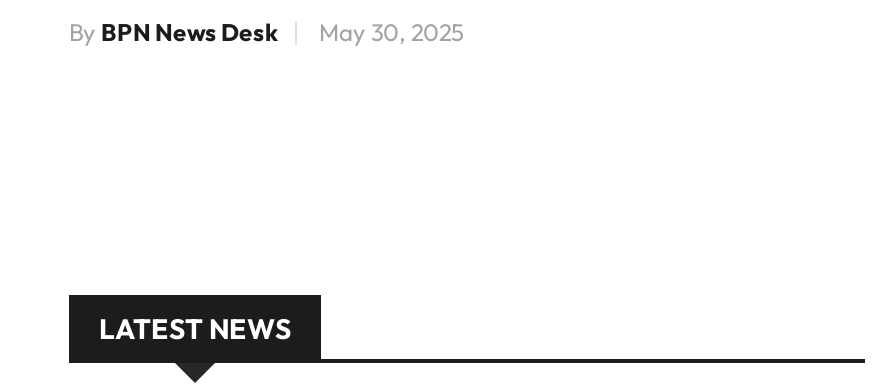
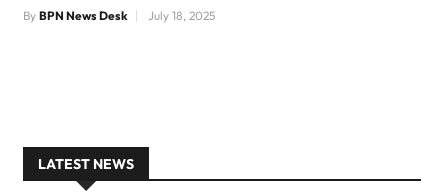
- By BPN News Desk May 30, 2025
+ By BPN News Desk July 18, 2025
